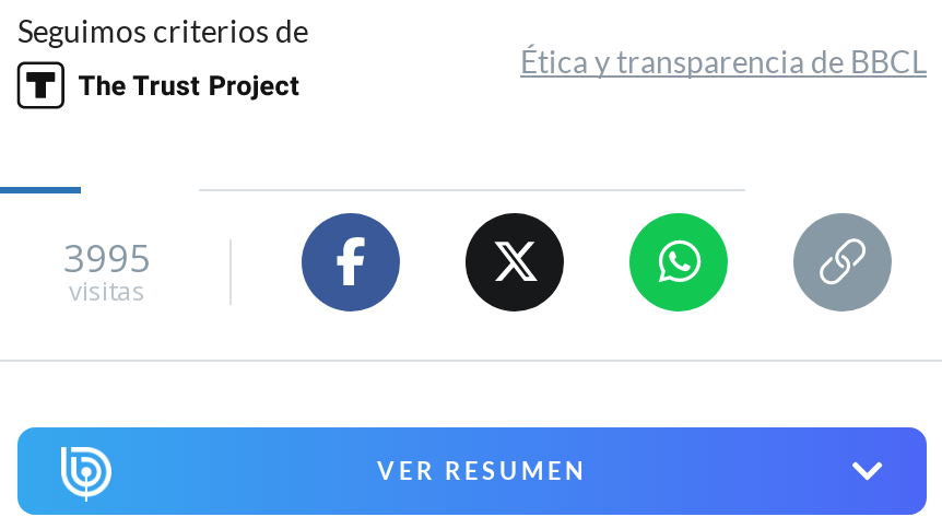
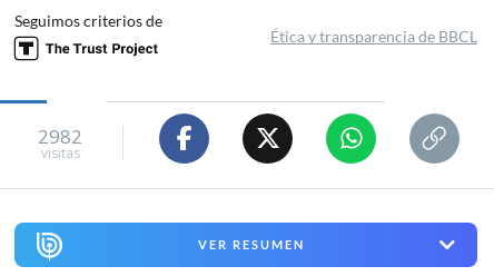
- 3995
+ 2982
